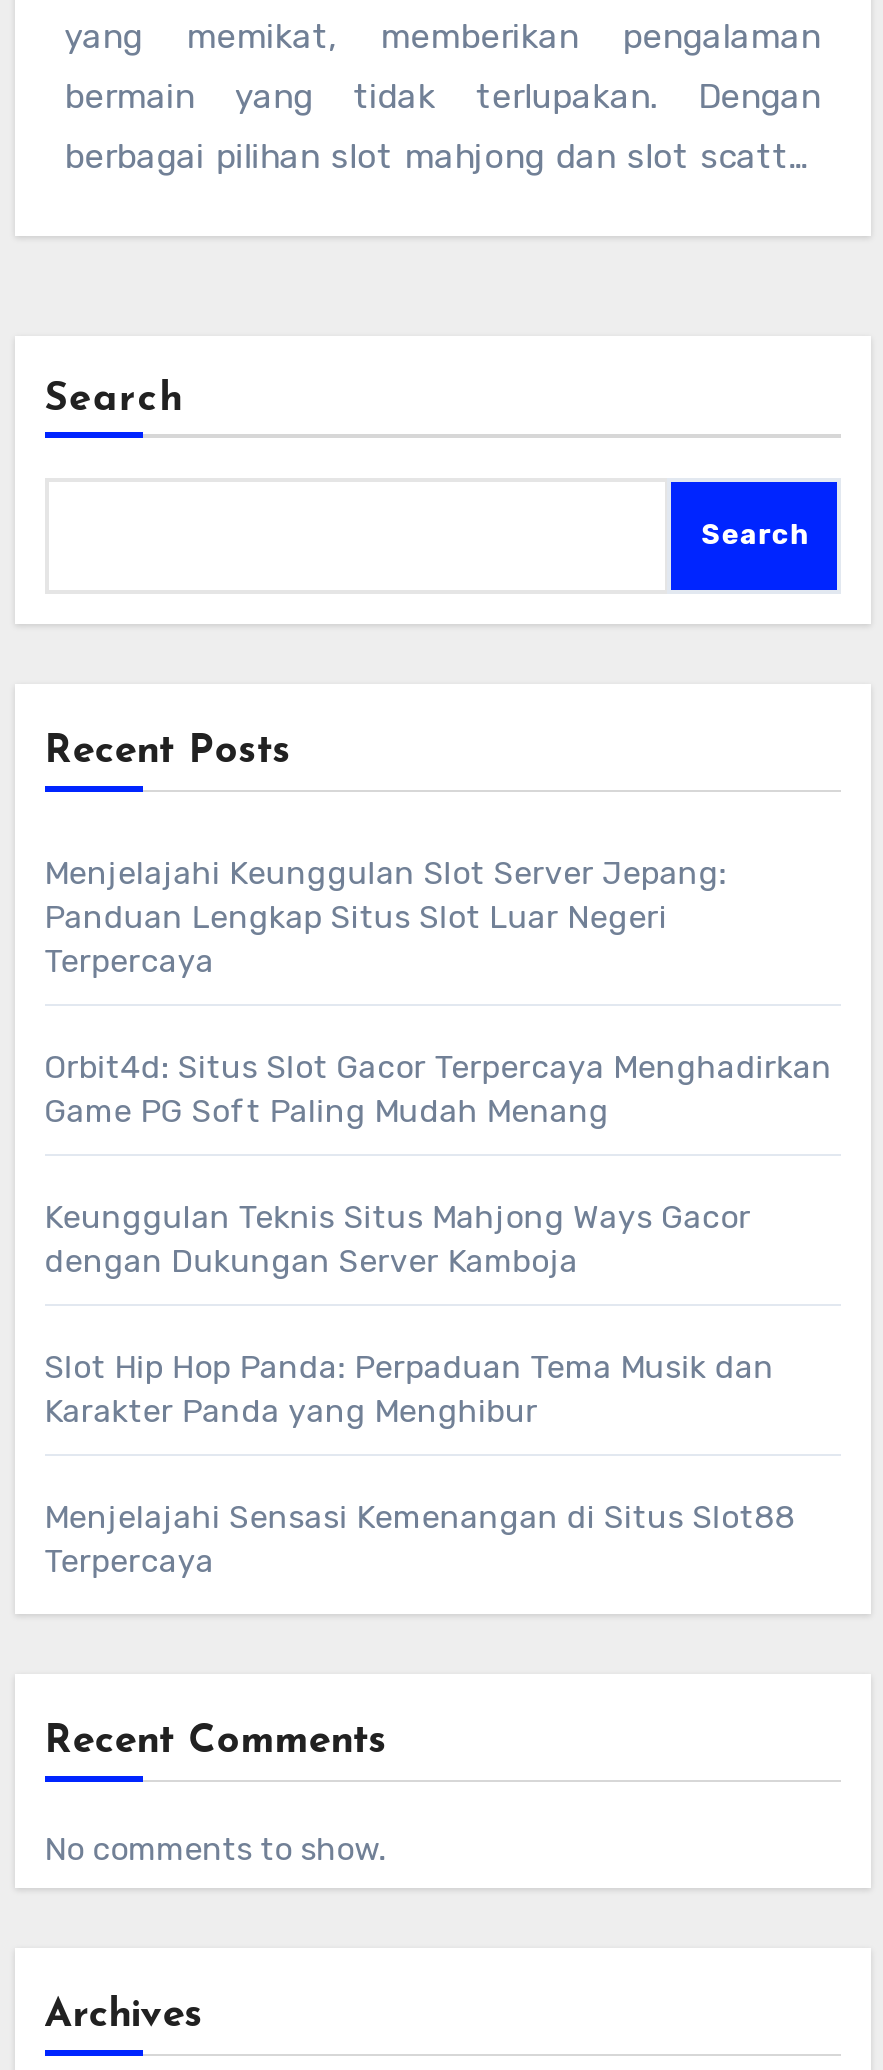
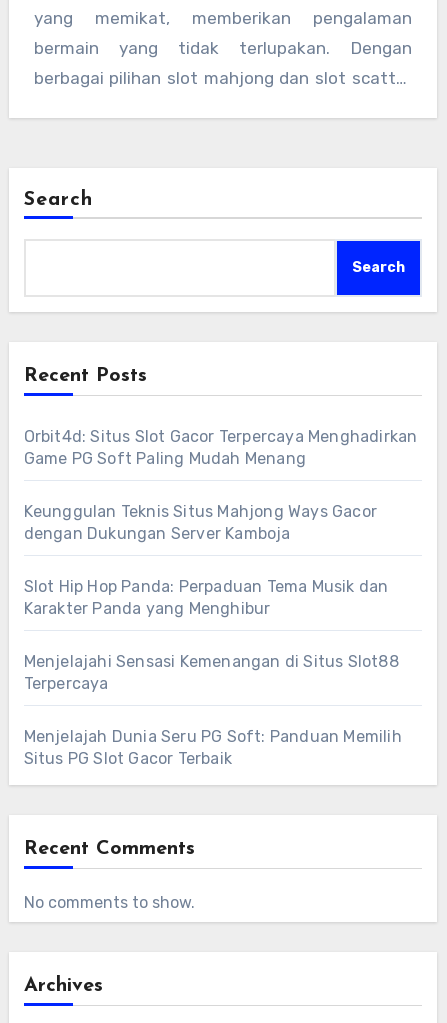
- Menjelajahi Keunggulan Slot Server Jepang:
- Panduan Lengkap Situs Slot Luar Negeri
- Terpercaya

moved up: Orbit4d: Situs Slot Gacor Terpercaya Menghadirkan | Game PG Soft Paling Mudah Menang | Keunggulan Teknis Situs Mahjong Ways Gacor | dengan Dukungan Server Kamboja | Slot Hip Hop Panda: Perpaduan Tema Musik dan | Karakter Panda yang Menghibur | Menjelajahi Sensasi Kemenangan di Situs Slot88 | Terpercaya

+ Menjelajah Dunia Seru PG Soft: Panduan Memilih
+ Situs PG Slot Gacor Terbaik
